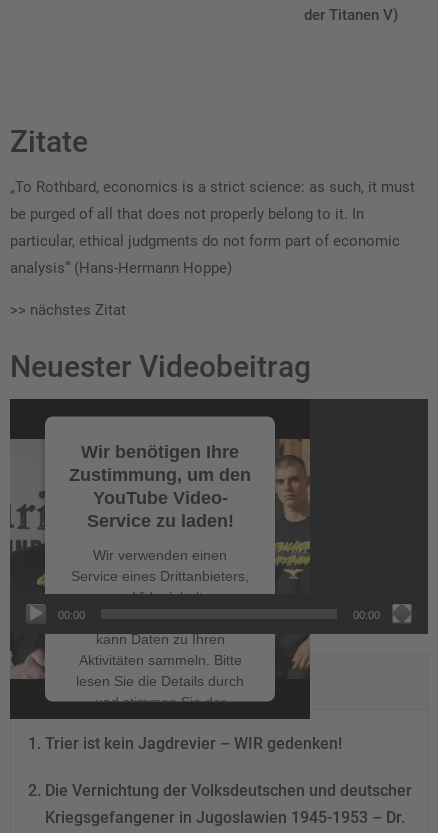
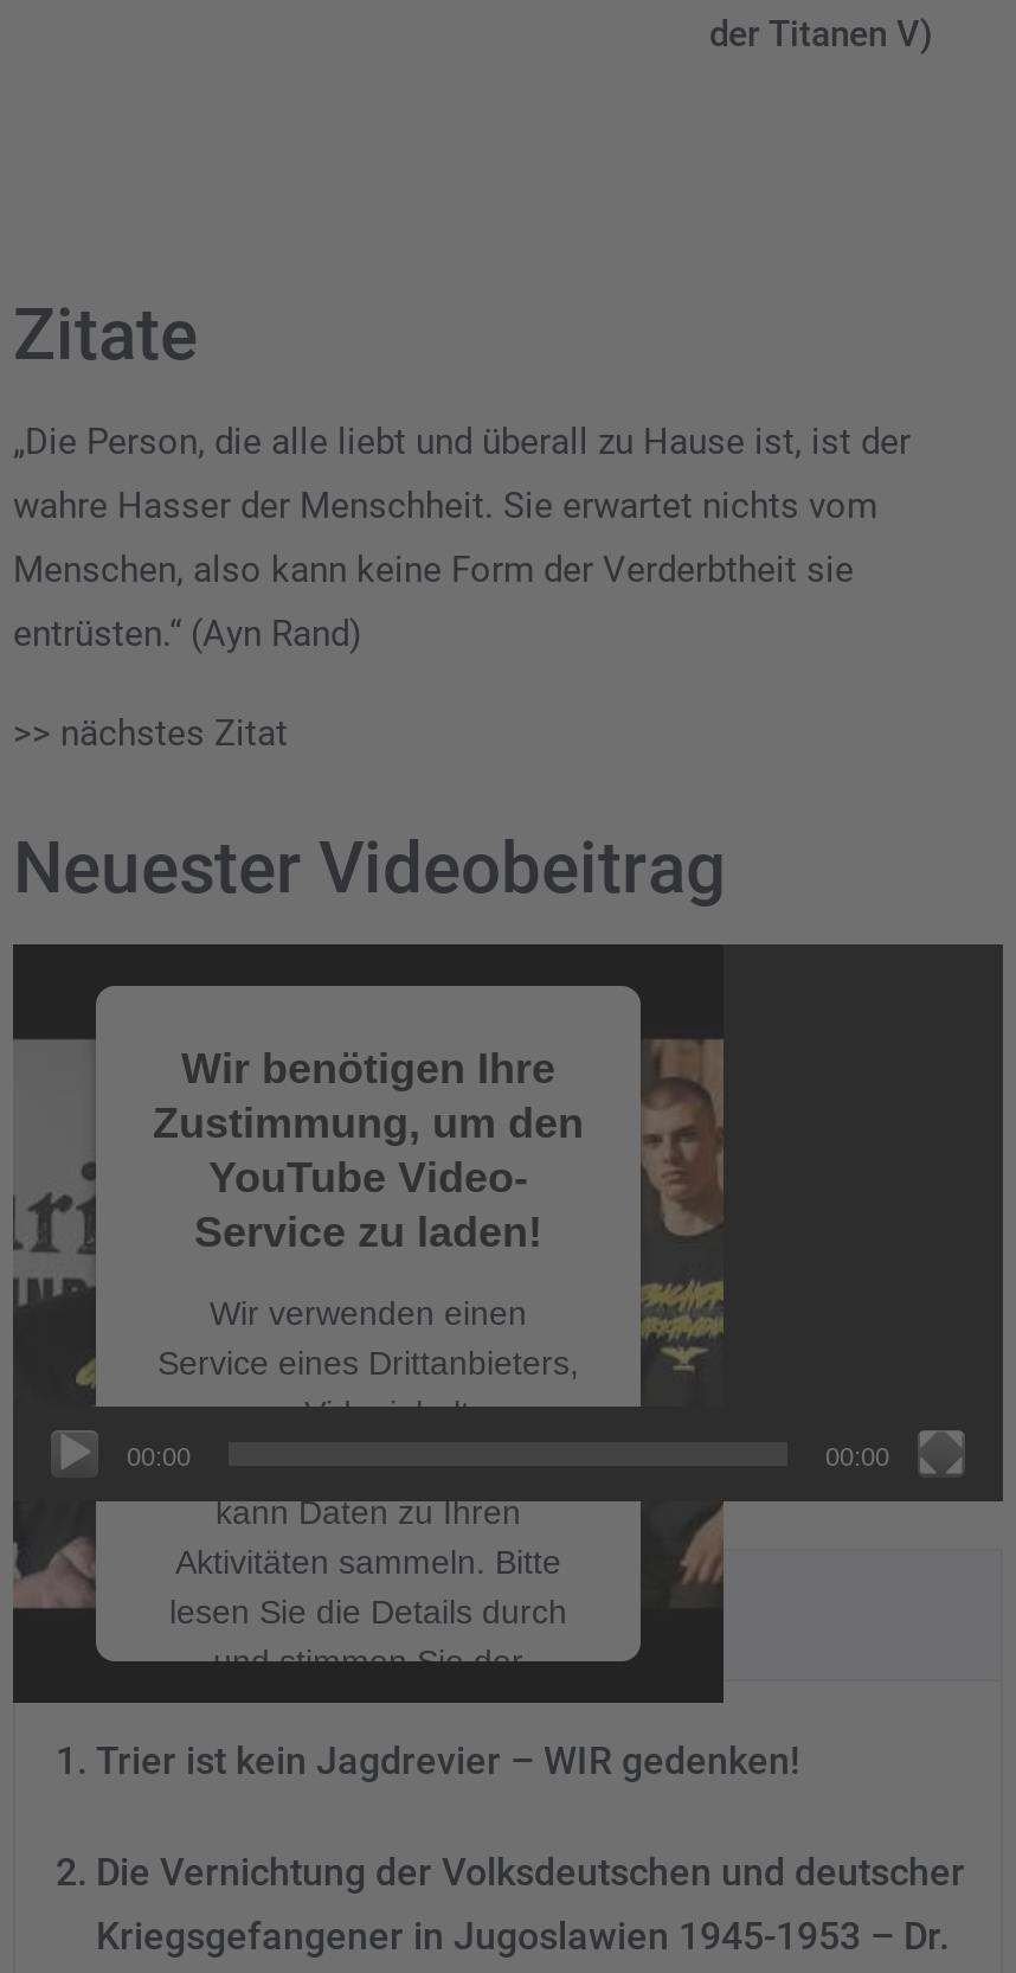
- „To Rothbard, economics is a strict science: as such, it must
+ „Die Person, die alle liebt und überall zu Hause ist, ist der

- be purged of all that does not properly belong to it. In
+ wahre Hasser der Menschheit. Sie erwartet nichts vom

- particular, ethical judgments do not form part of economic
+ Menschen, also kann keine Form der Verderbtheit sie

- analysis“ (Hans-Hermann Hoppe)
+ entrüsten.“ (Ayn Rand)
